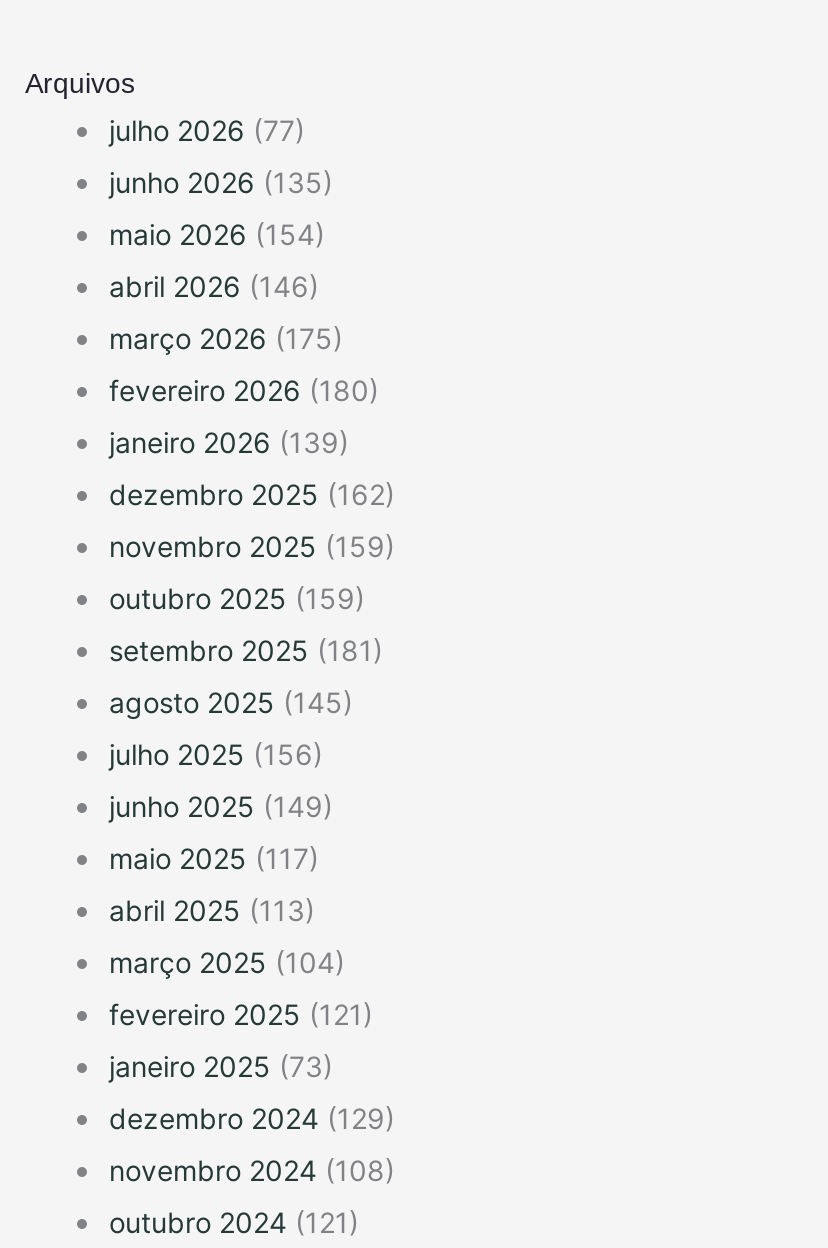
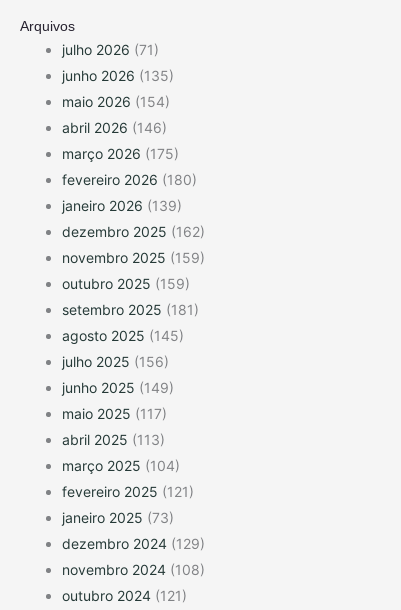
- julho 2026 (77)
+ julho 2026 (71)
